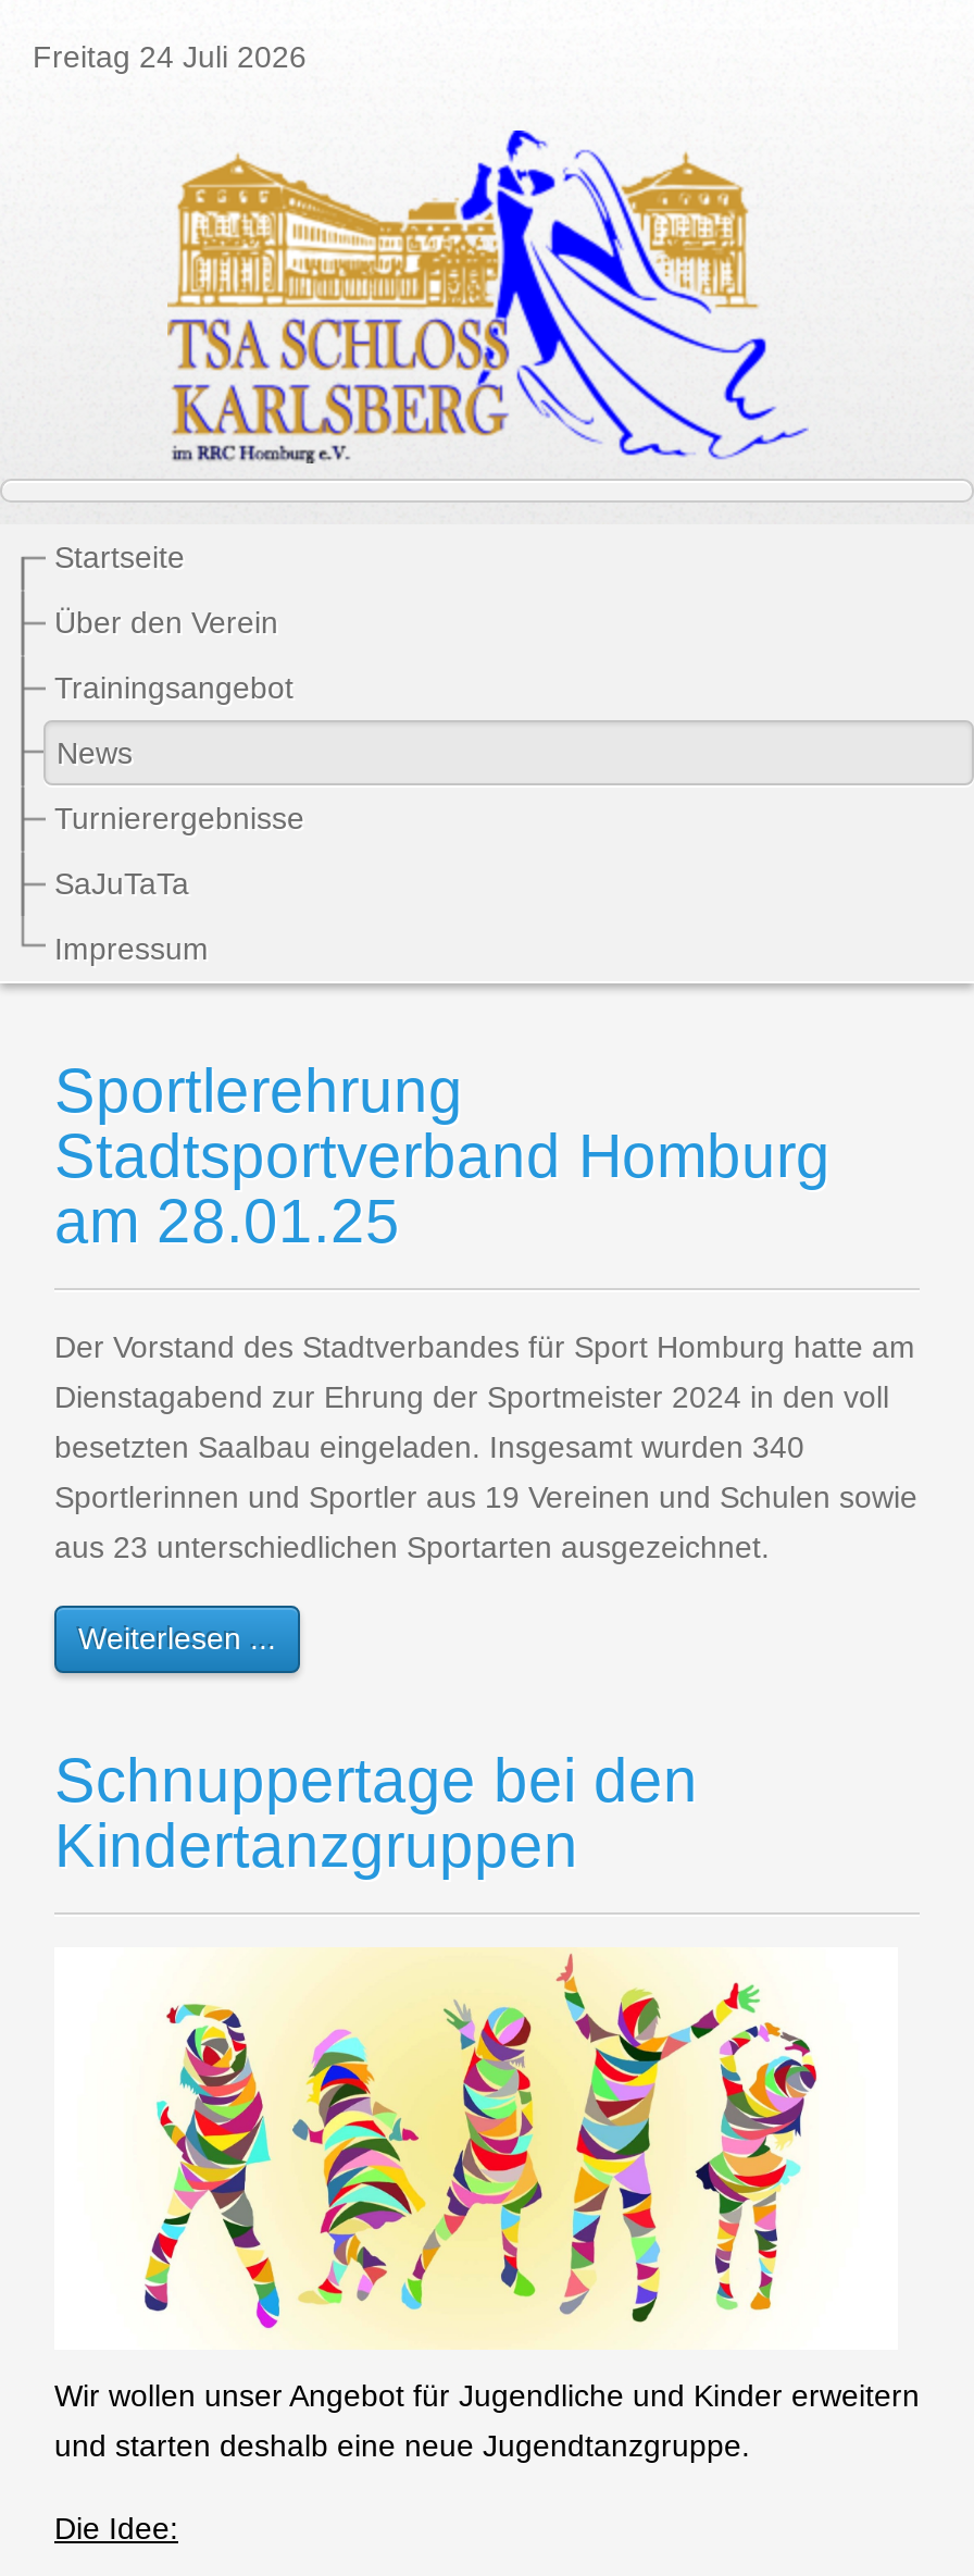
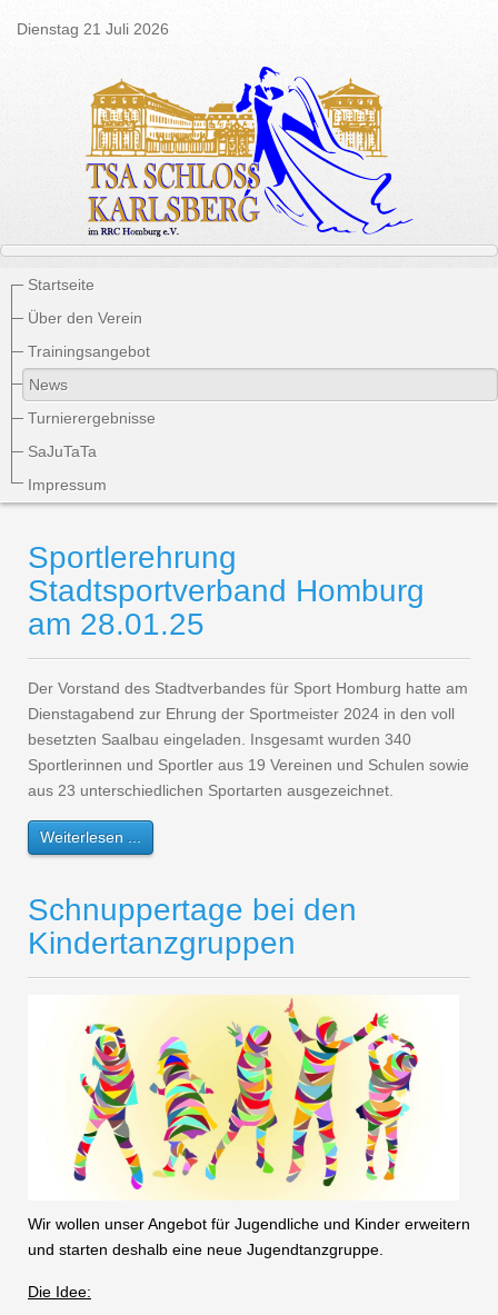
- Freitag 24 Juli 2026
+ Dienstag 21 Juli 2026
